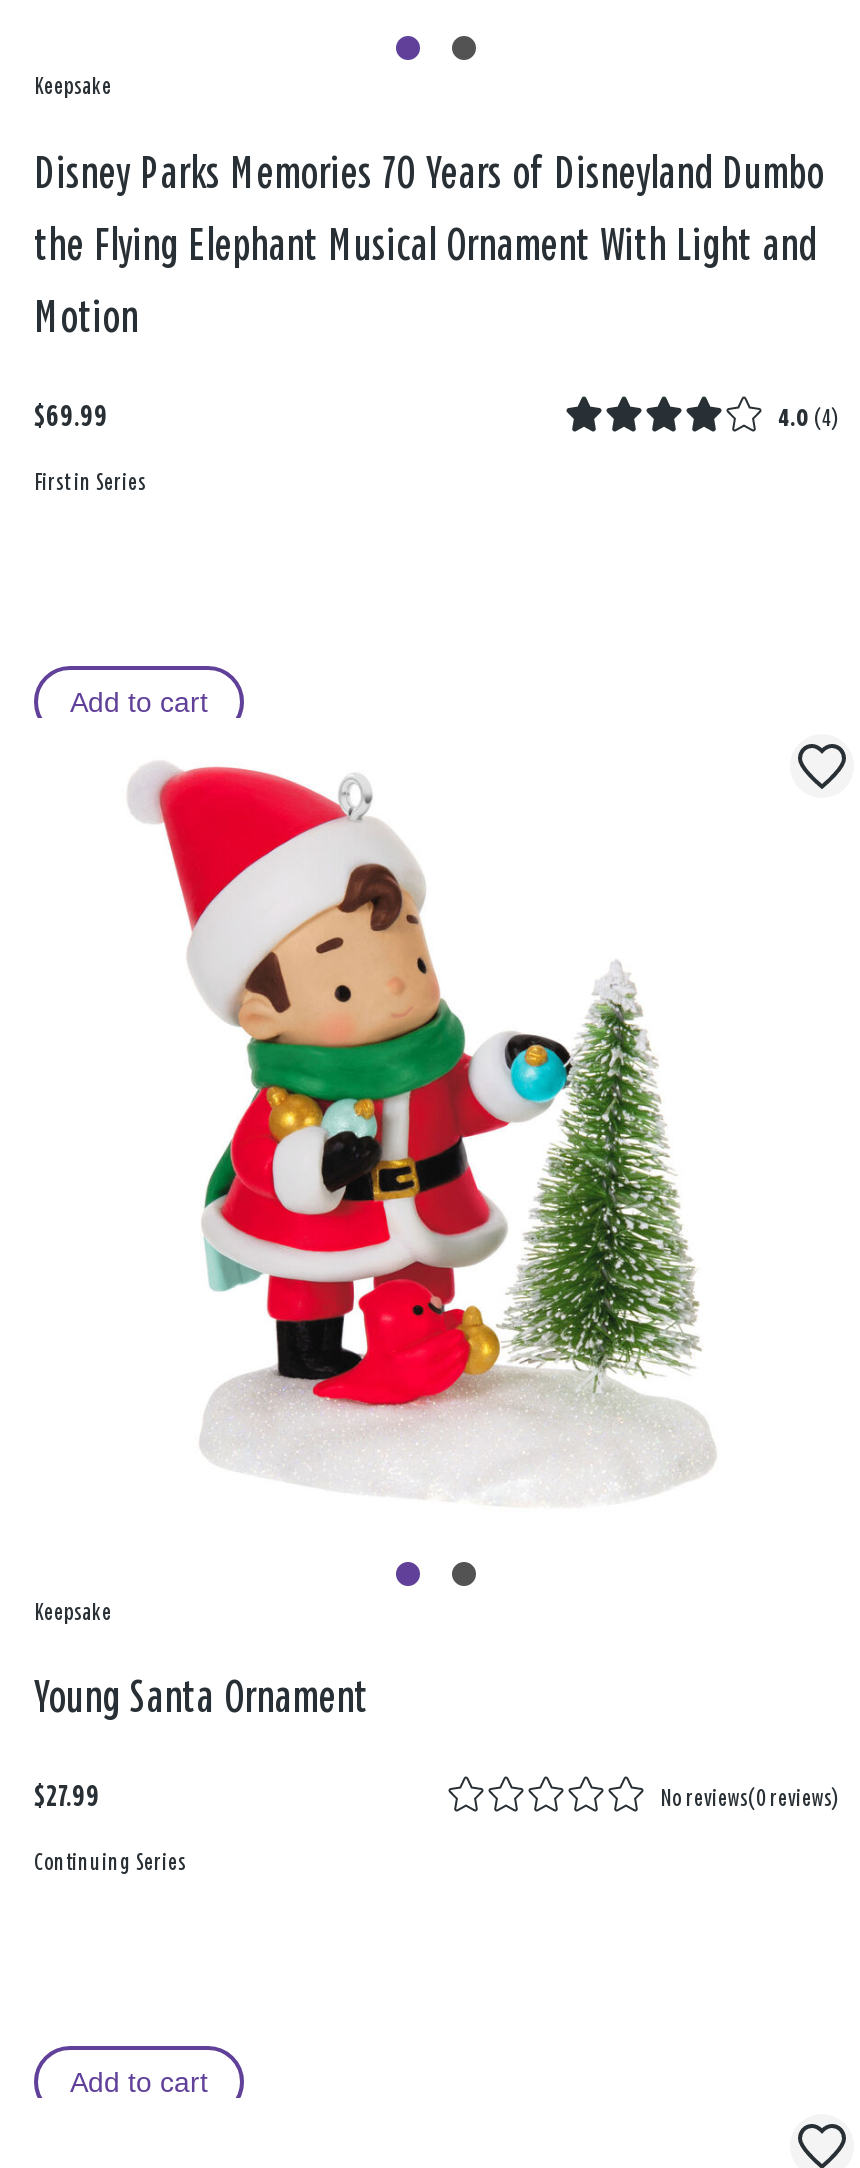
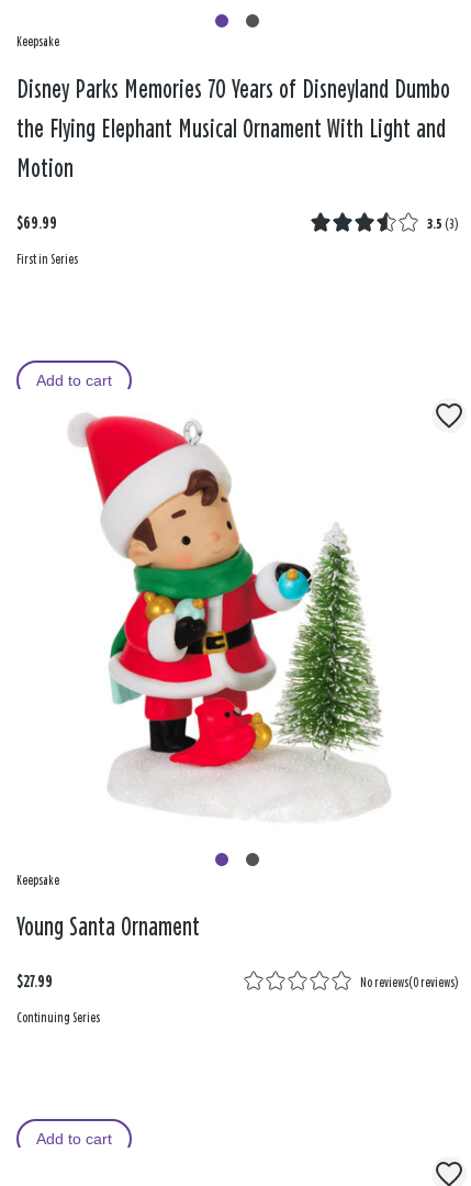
- 4.0 (4)
+ 3.5 (3)
